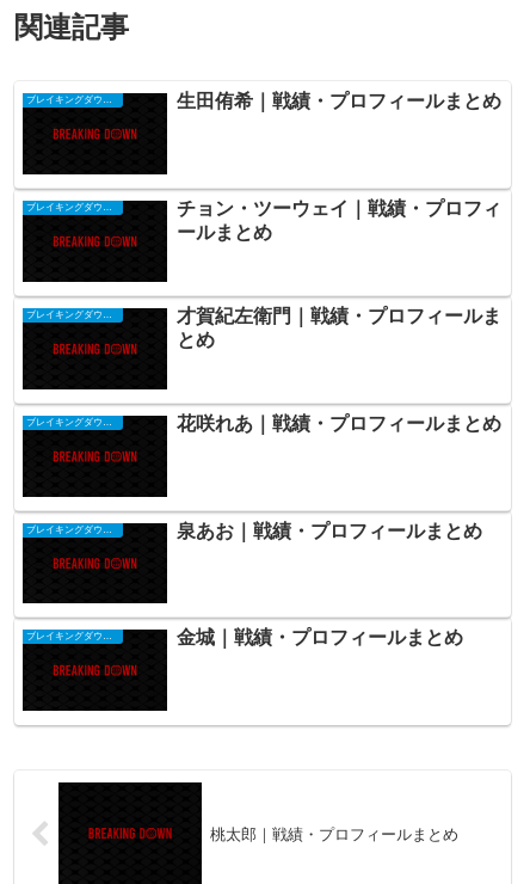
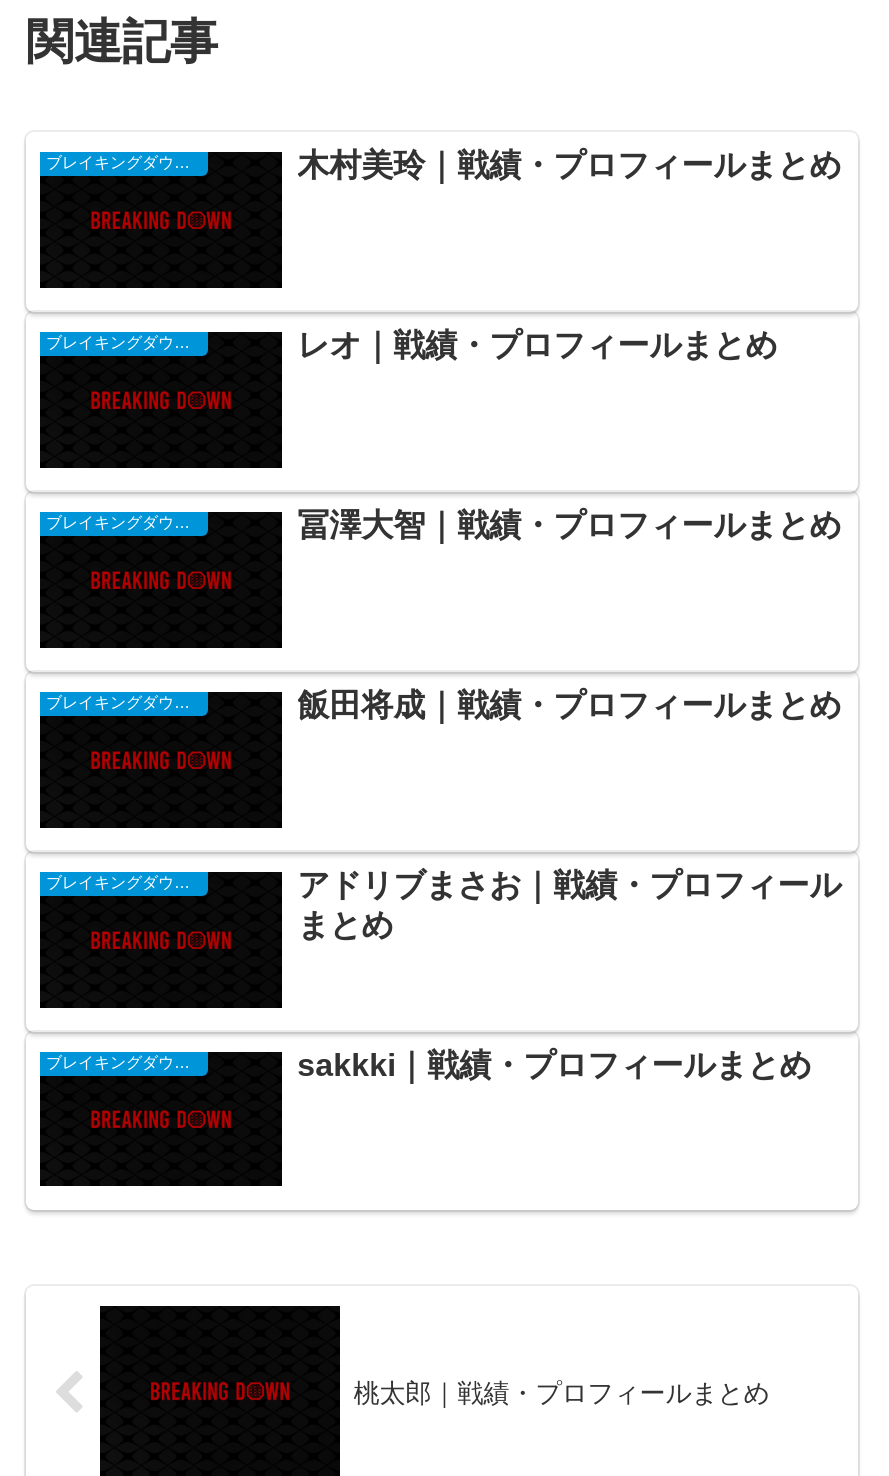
- 生田侑希｜戦績・プロフィールまとめ
+ 木村美玲｜戦績・プロフィールまとめ

- チョン・ツーウェイ｜戦績・プロフィ
- ールまとめ
+ レオ｜戦績・プロフィールまとめ

- 才賀紀左衛門｜戦績・プロフィールま
- とめ
+ 冨澤大智｜戦績・プロフィールまとめ

- 花咲れあ｜戦績・プロフィールまとめ
+ 飯田将成｜戦績・プロフィールまとめ

- 泉あお｜戦績・プロフィールまとめ
+ アドリブまさお｜戦績・プロフィール
+ まとめ

- 金城｜戦績・プロフィールまとめ
+ sakkki｜戦績・プロフィールまとめ
